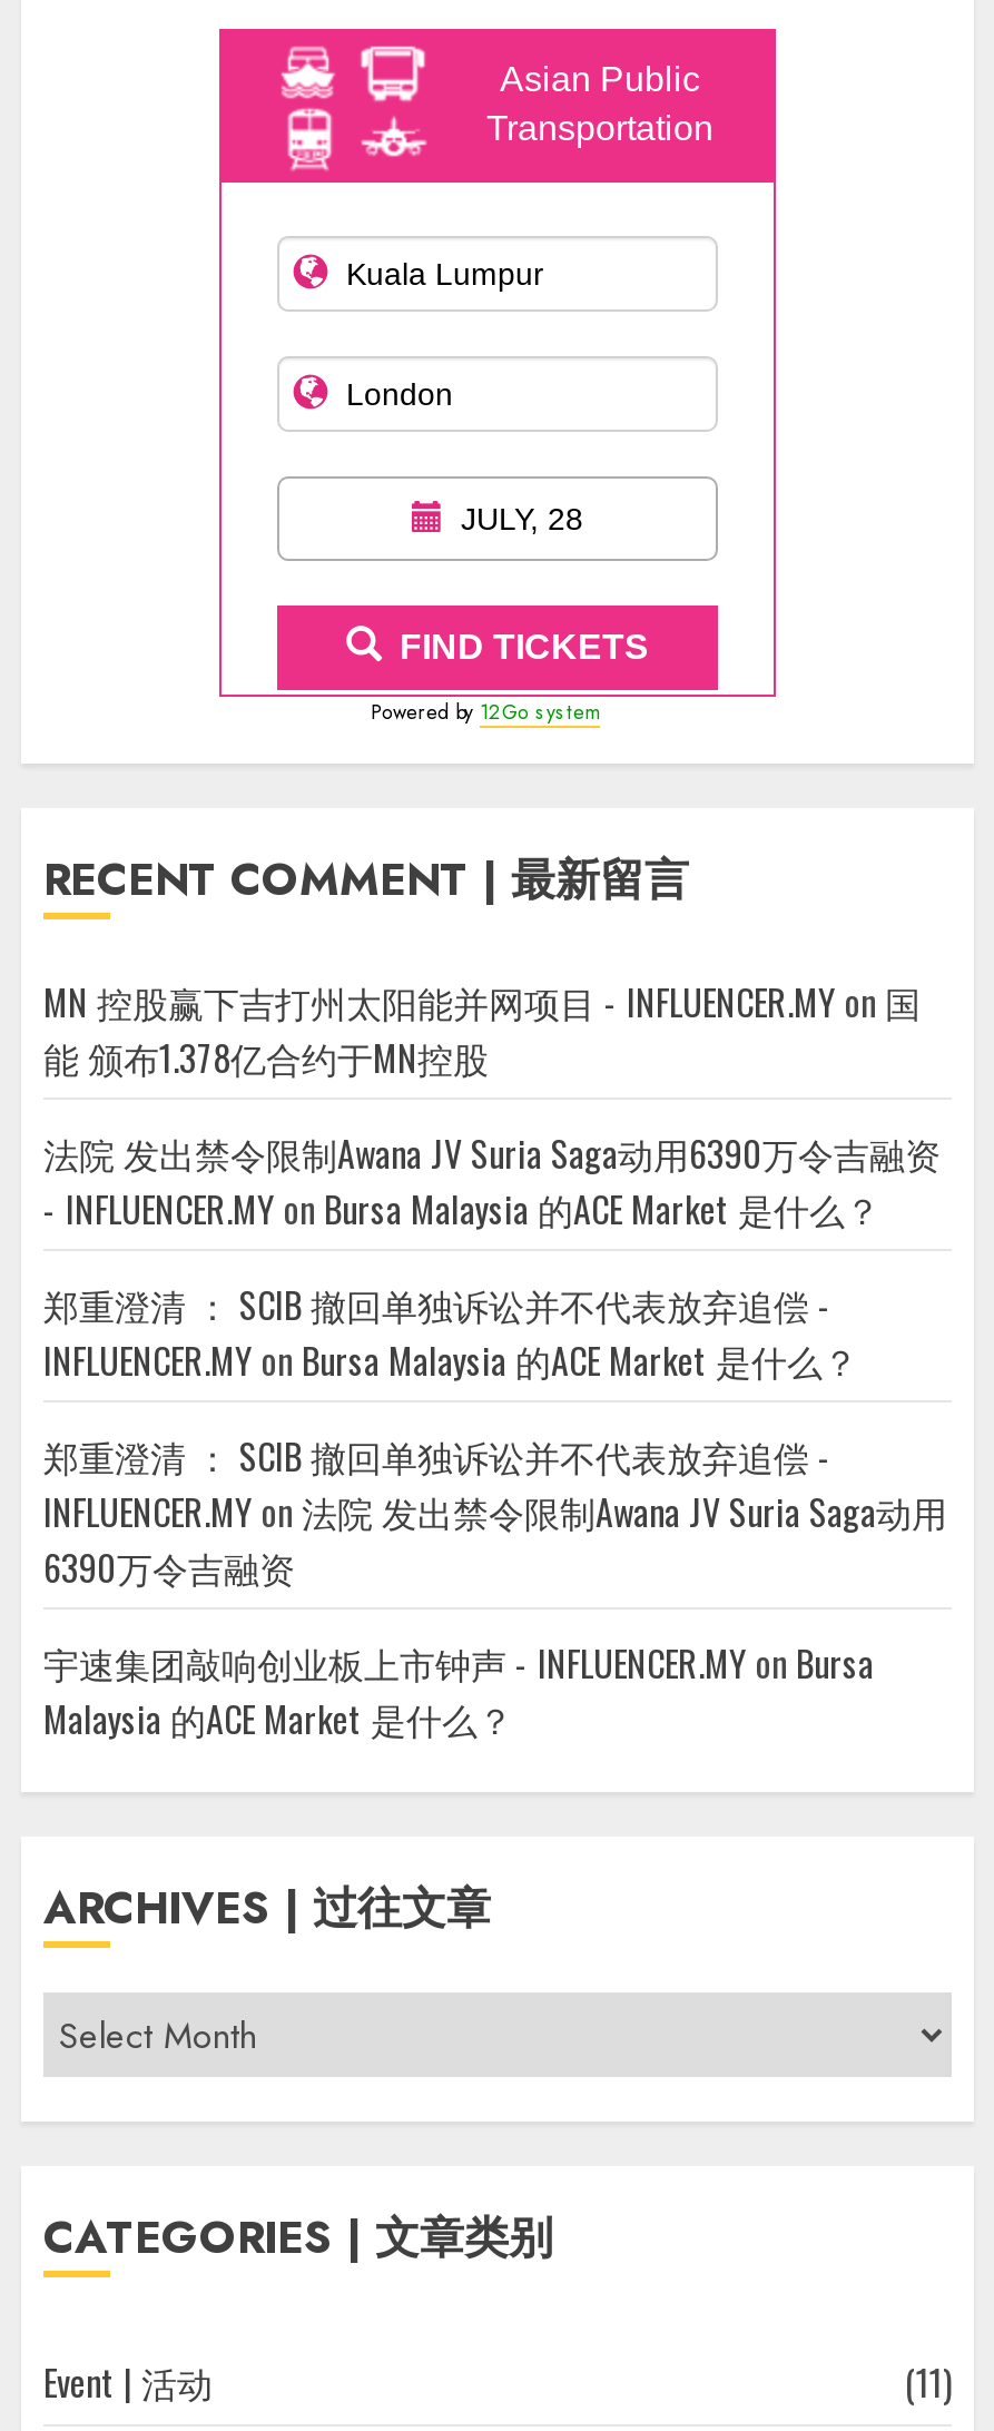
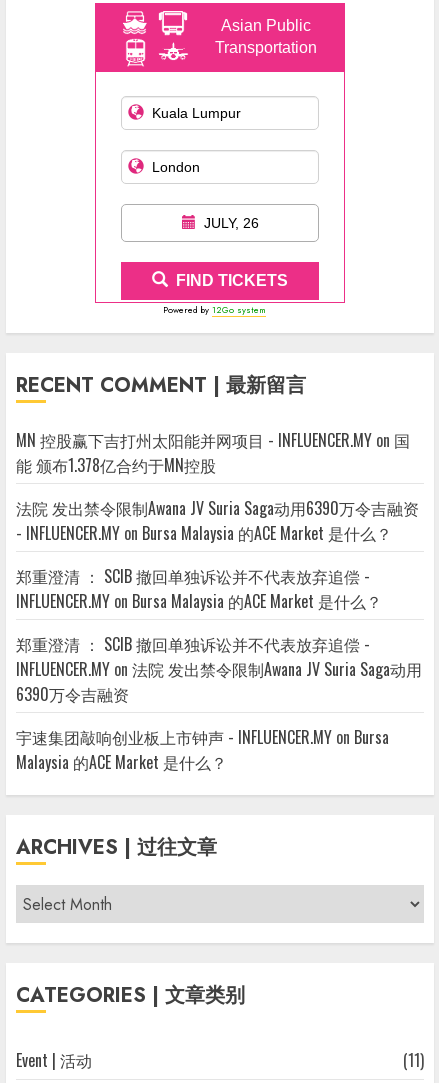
- JULY, 28
+ JULY, 26
